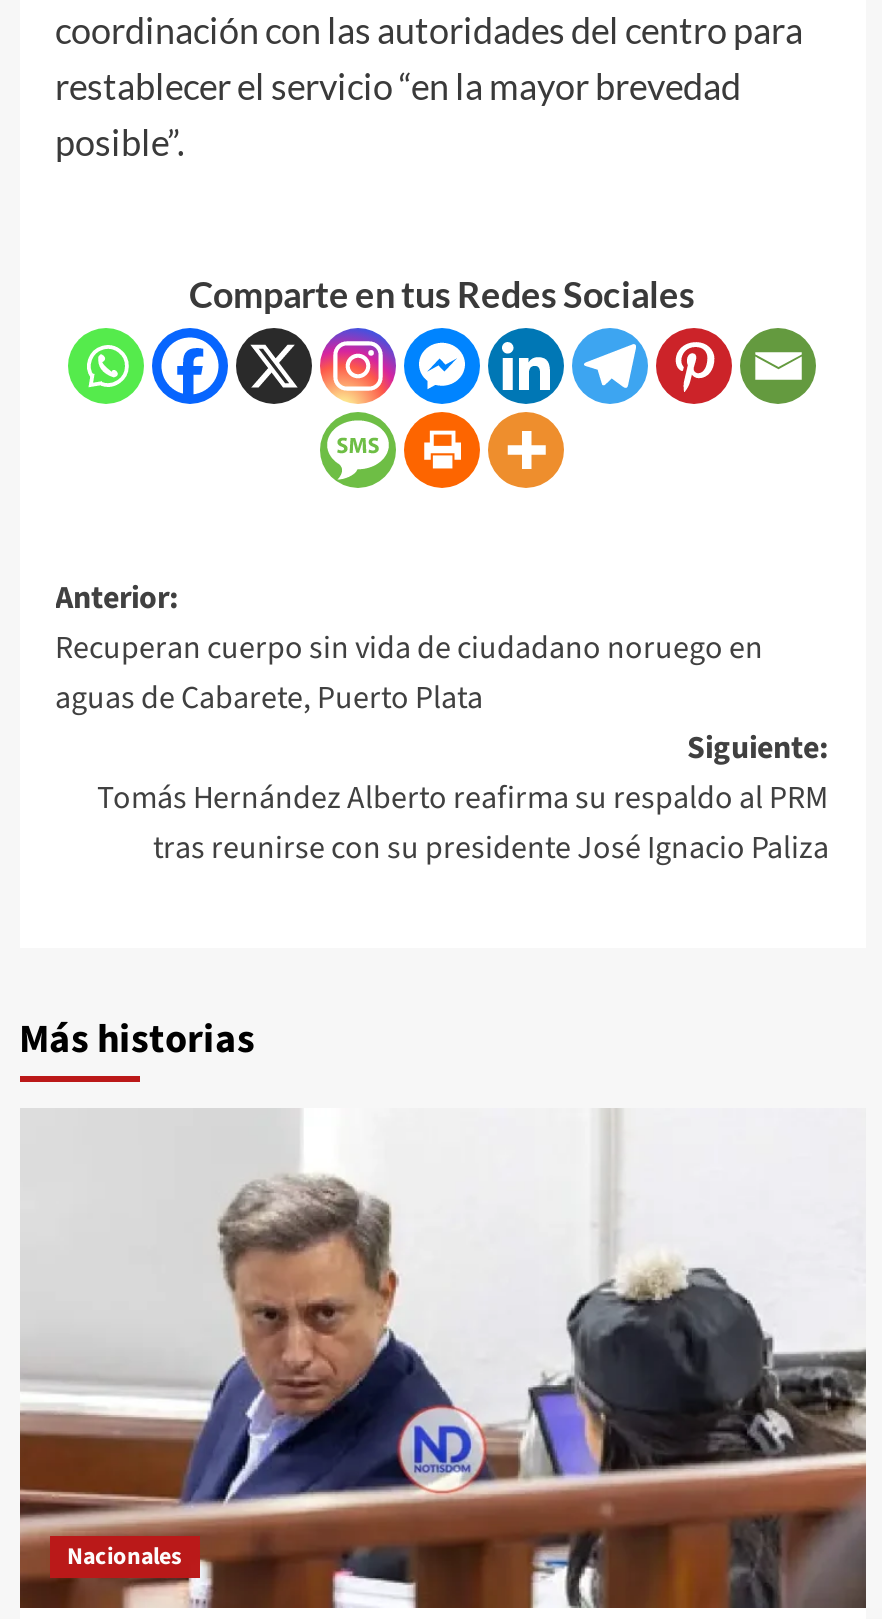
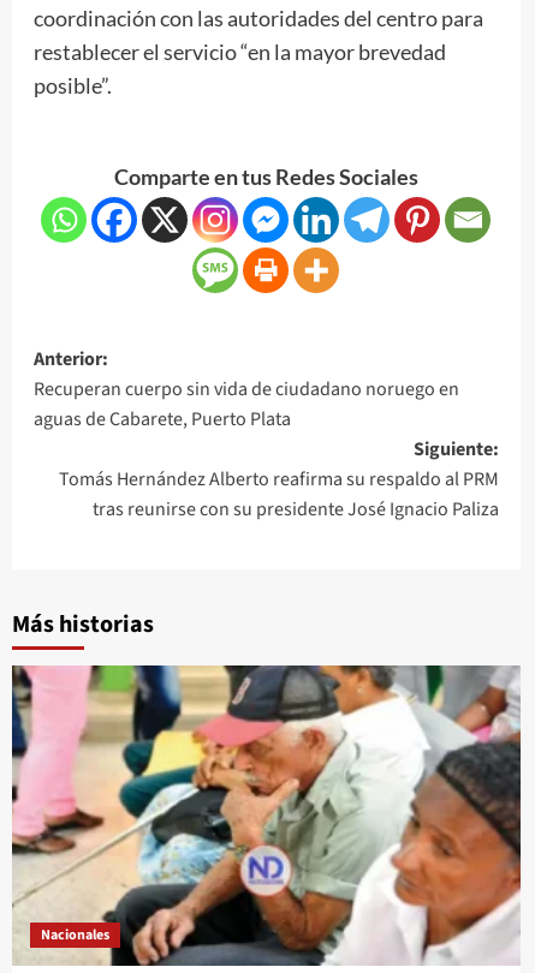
- [image]
+ [image]
